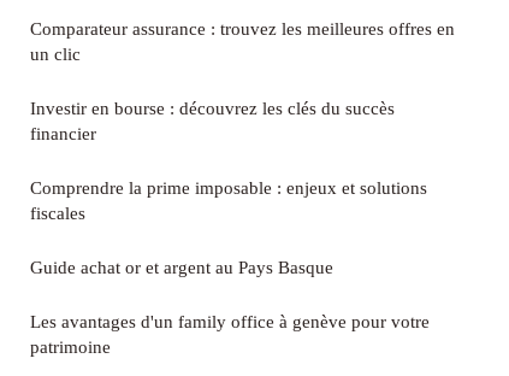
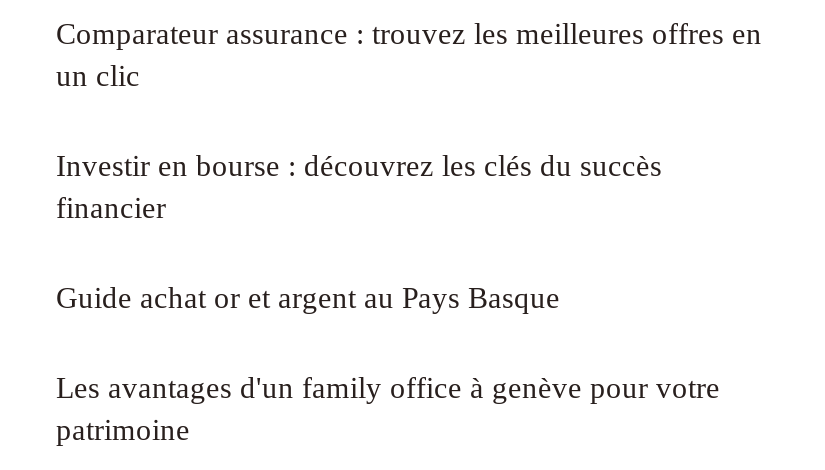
- Comprendre la prime imposable : enjeux et solutions
- fiscales
